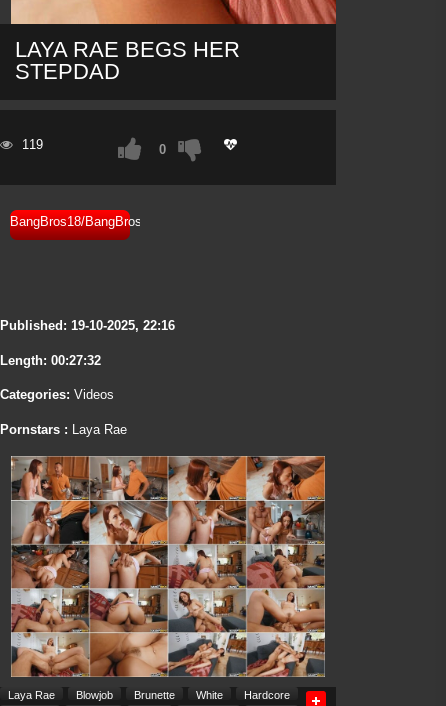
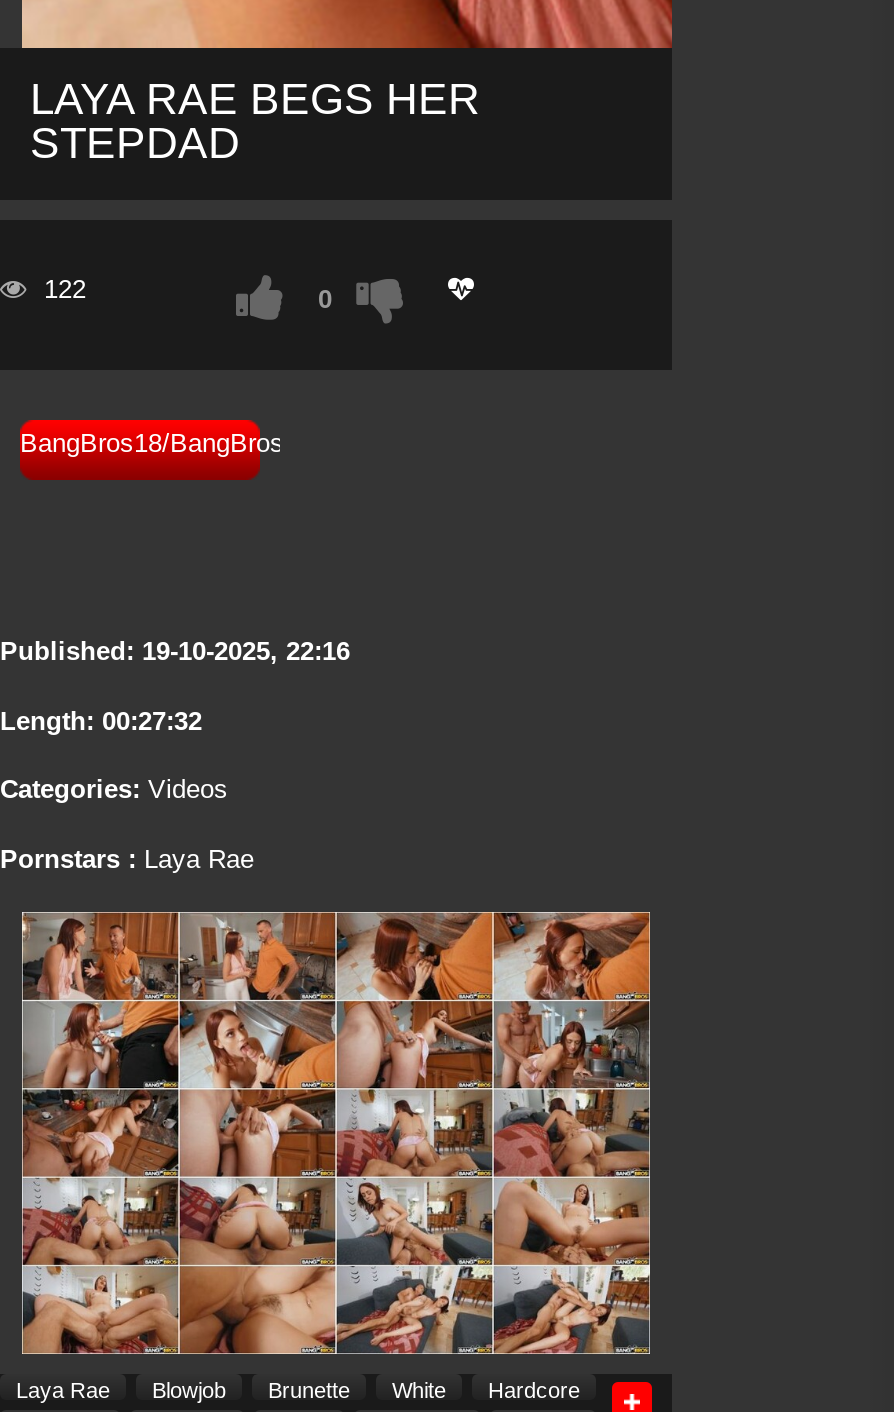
- 119
+ 122
